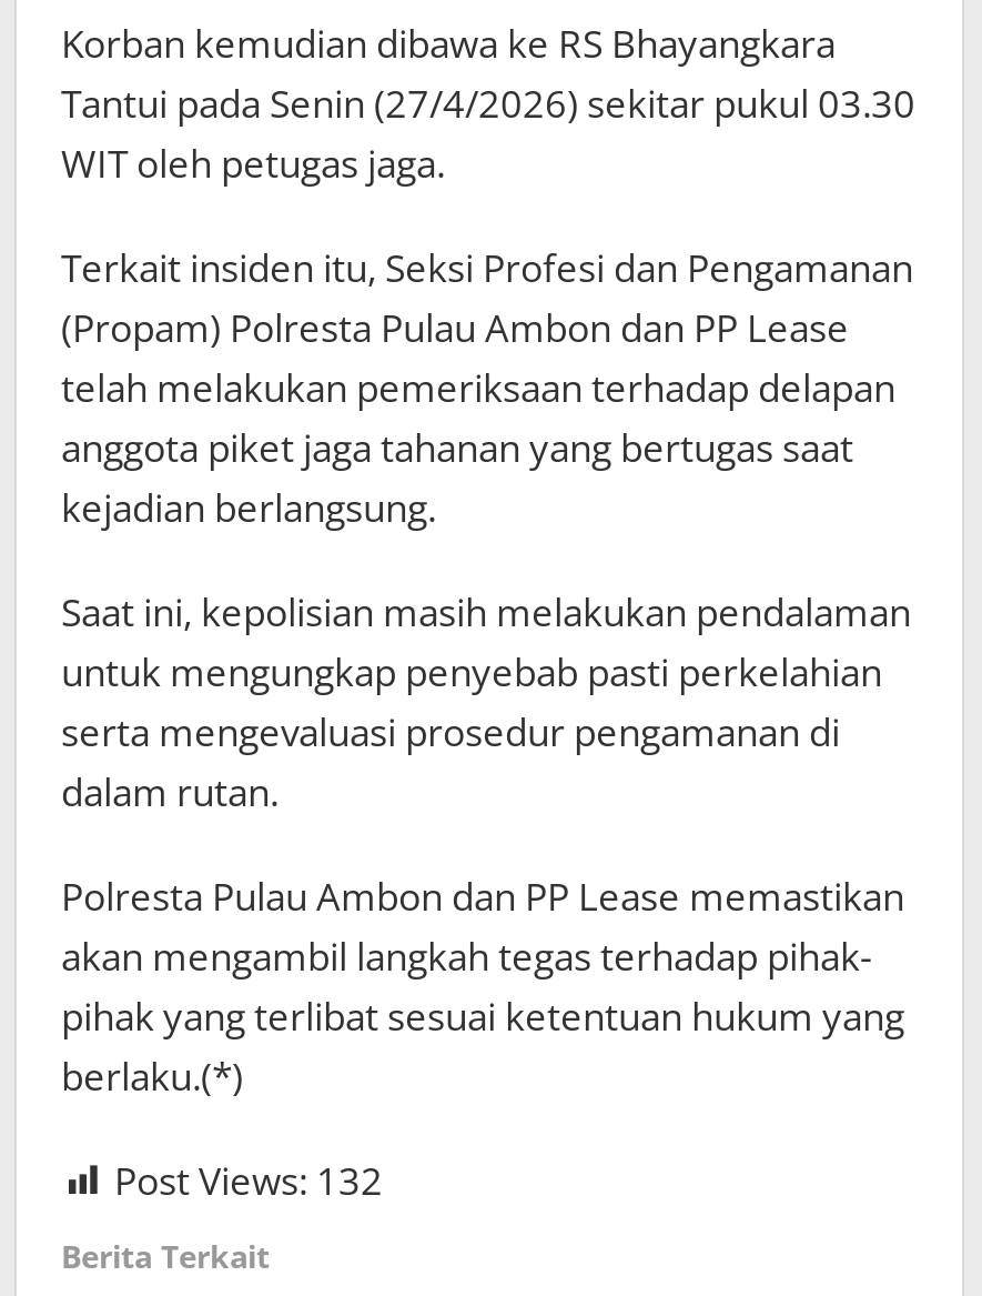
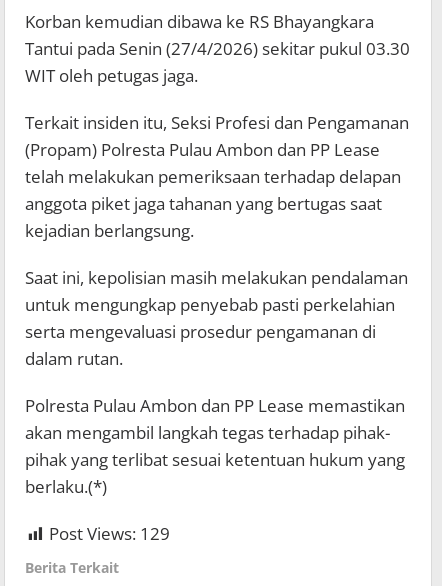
- Post Views: 132
+ Post Views: 129
